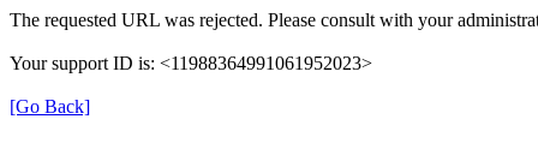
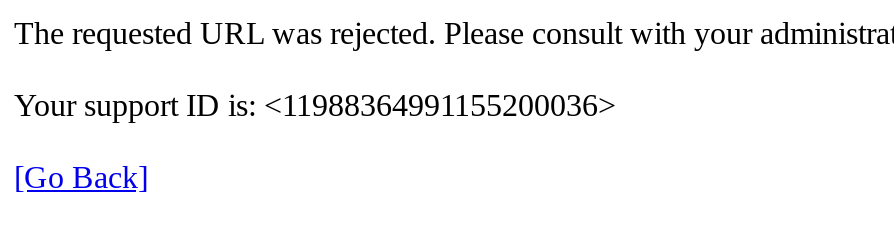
- Your support ID is: <11988364991061952023>
+ Your support ID is: <11988364991155200036>
